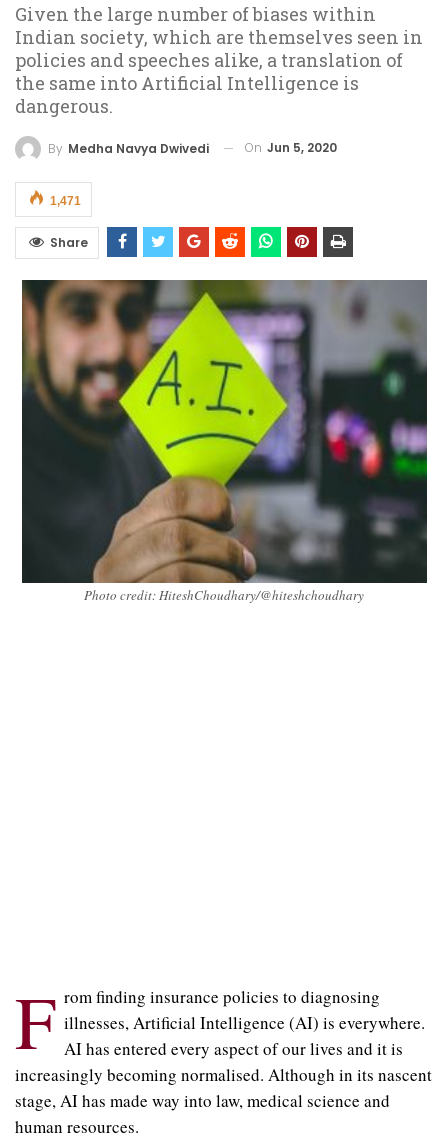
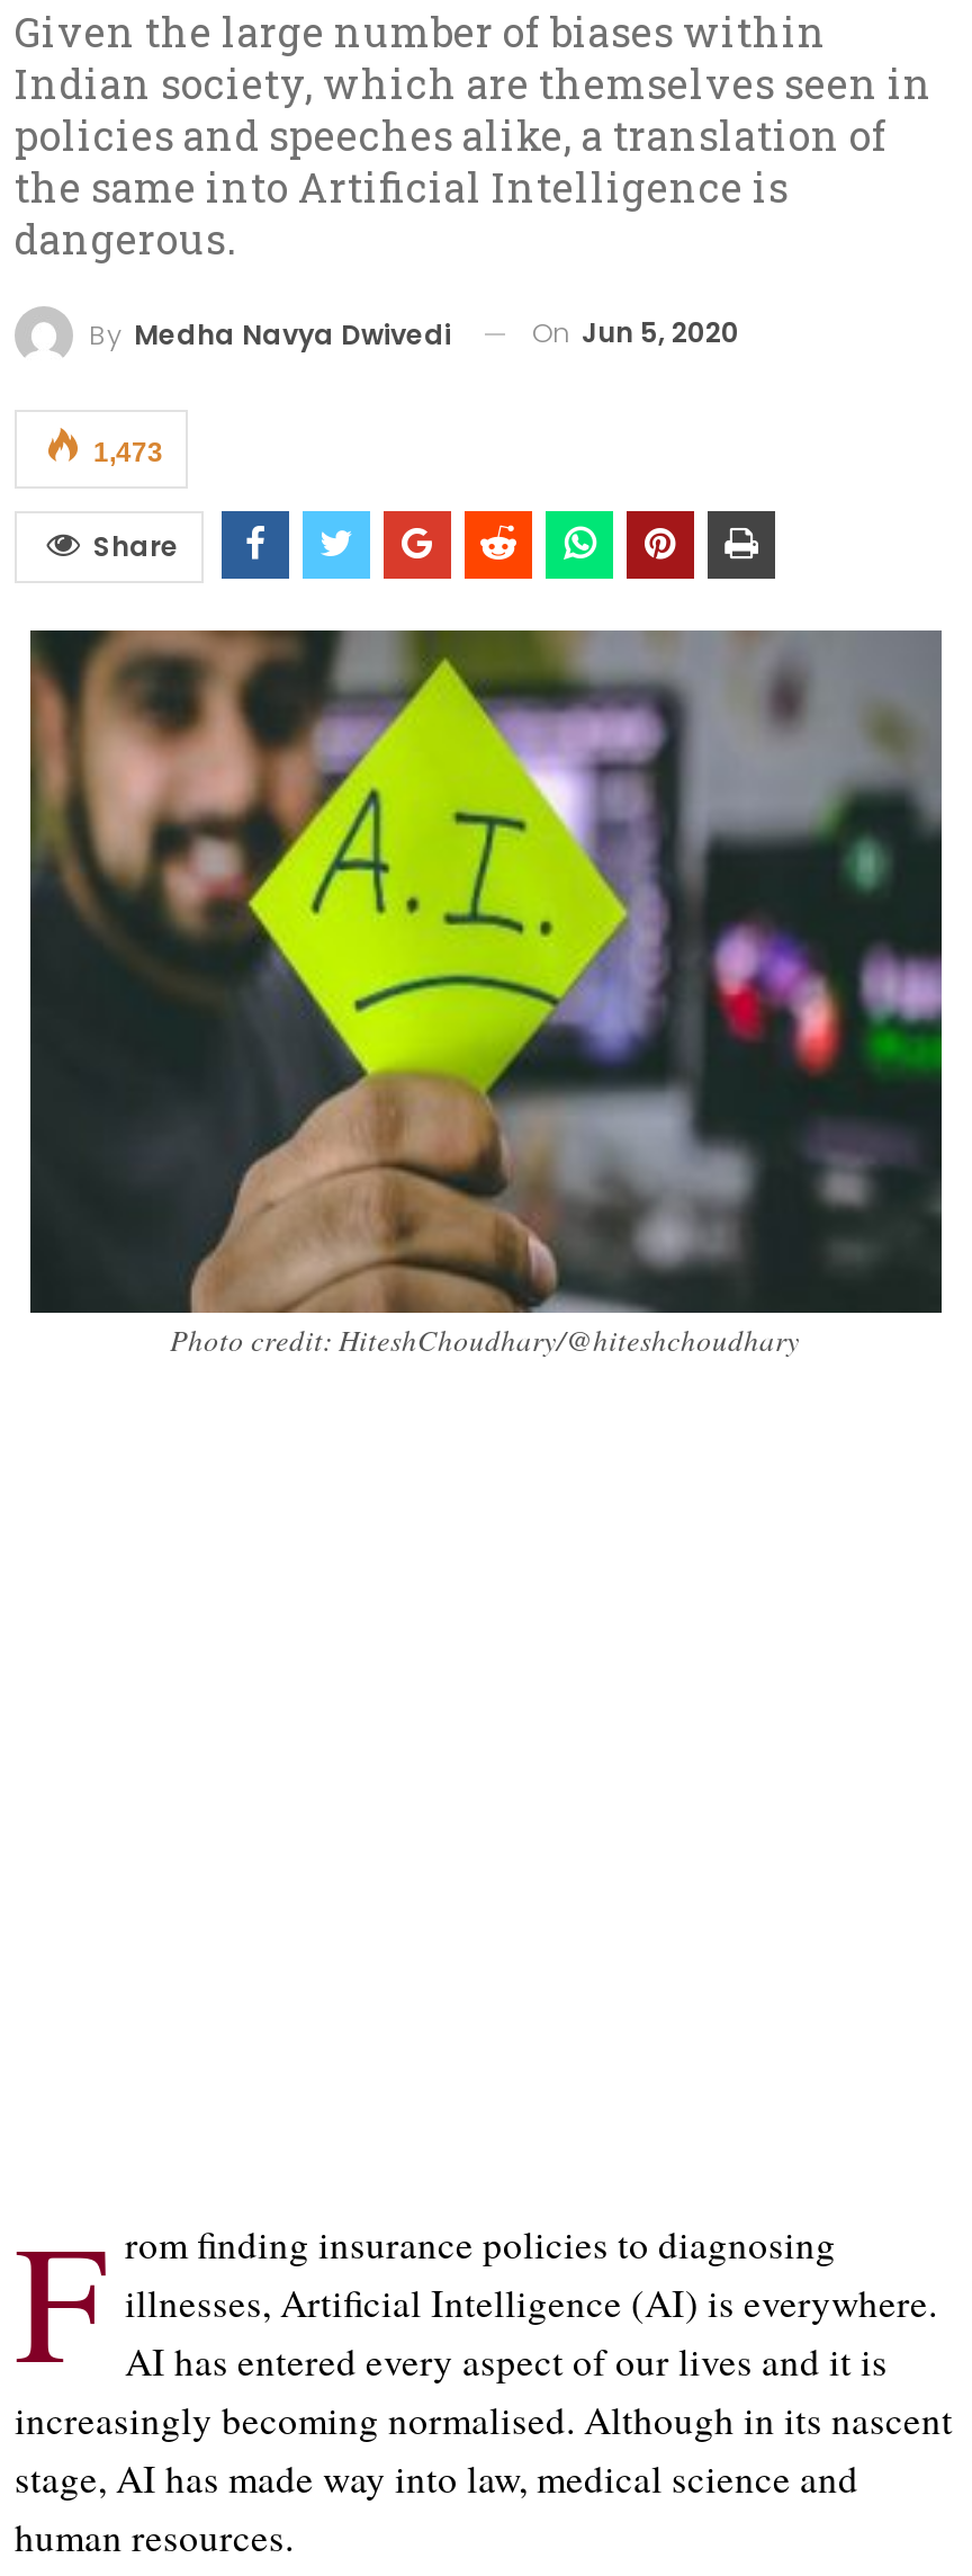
- 1,471
+ 1,473
